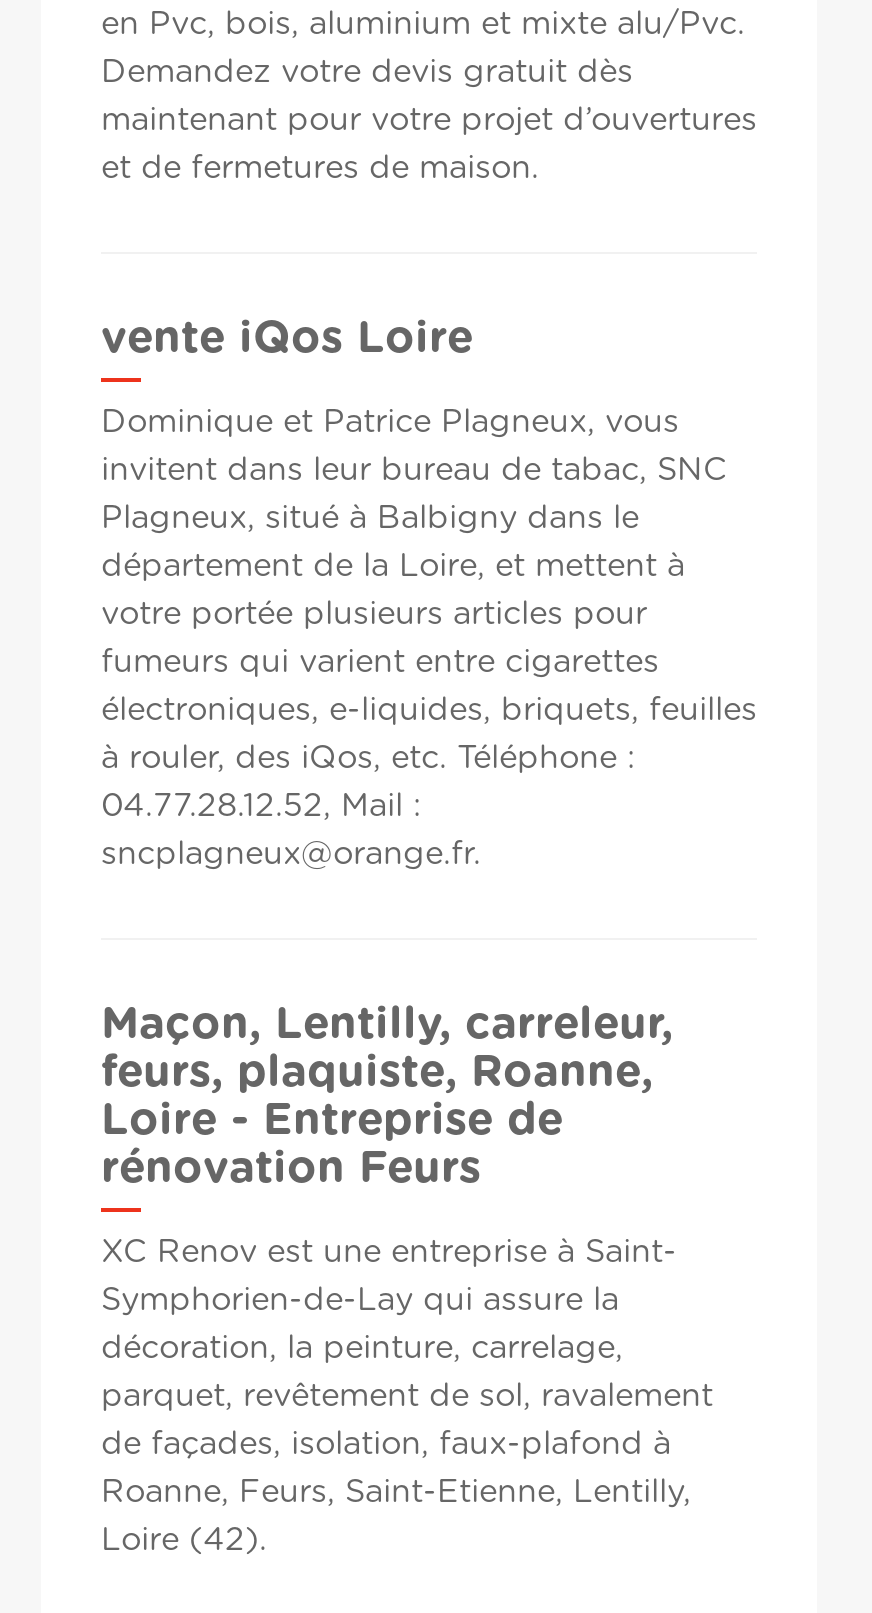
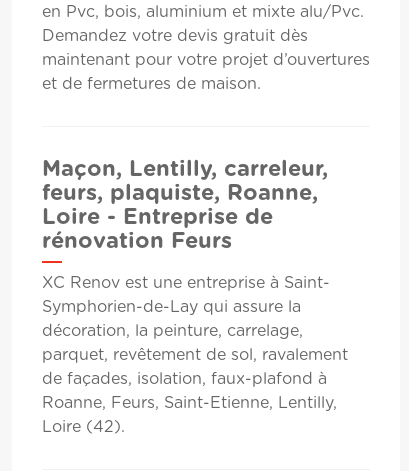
- vente iQos Loire
- Dominique et Patrice Plagneux, vous
- invitent dans leur bureau de tabac, SNC
- Plagneux, situé à Balbigny dans le
- département de la Loire, et mettent à
- votre portée plusieurs articles pour
- fumeurs qui varient entre cigarettes
- électroniques, e-liquides, briquets, feuilles
- à rouler, des iQos, etc. Téléphone :
- 04.77.28.12.52, Mail :
- sncplagneux@orange.fr.
